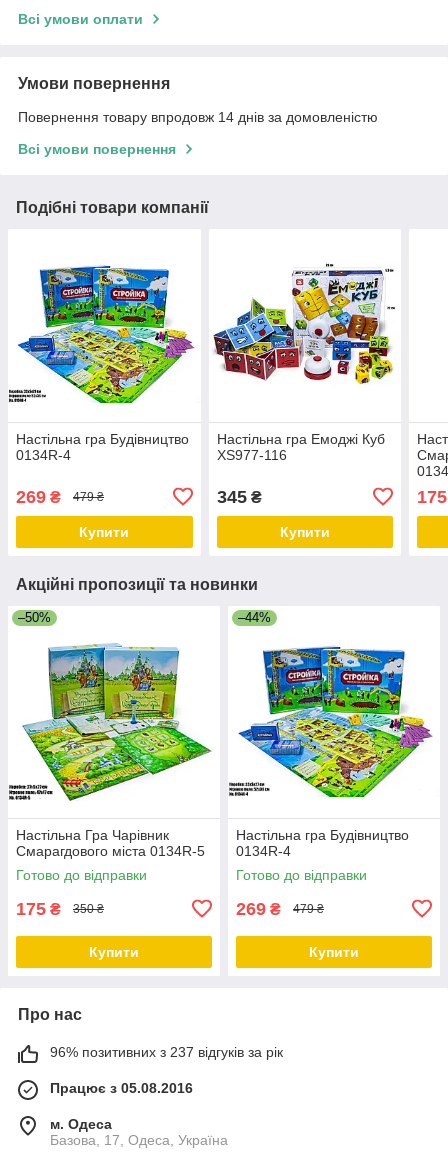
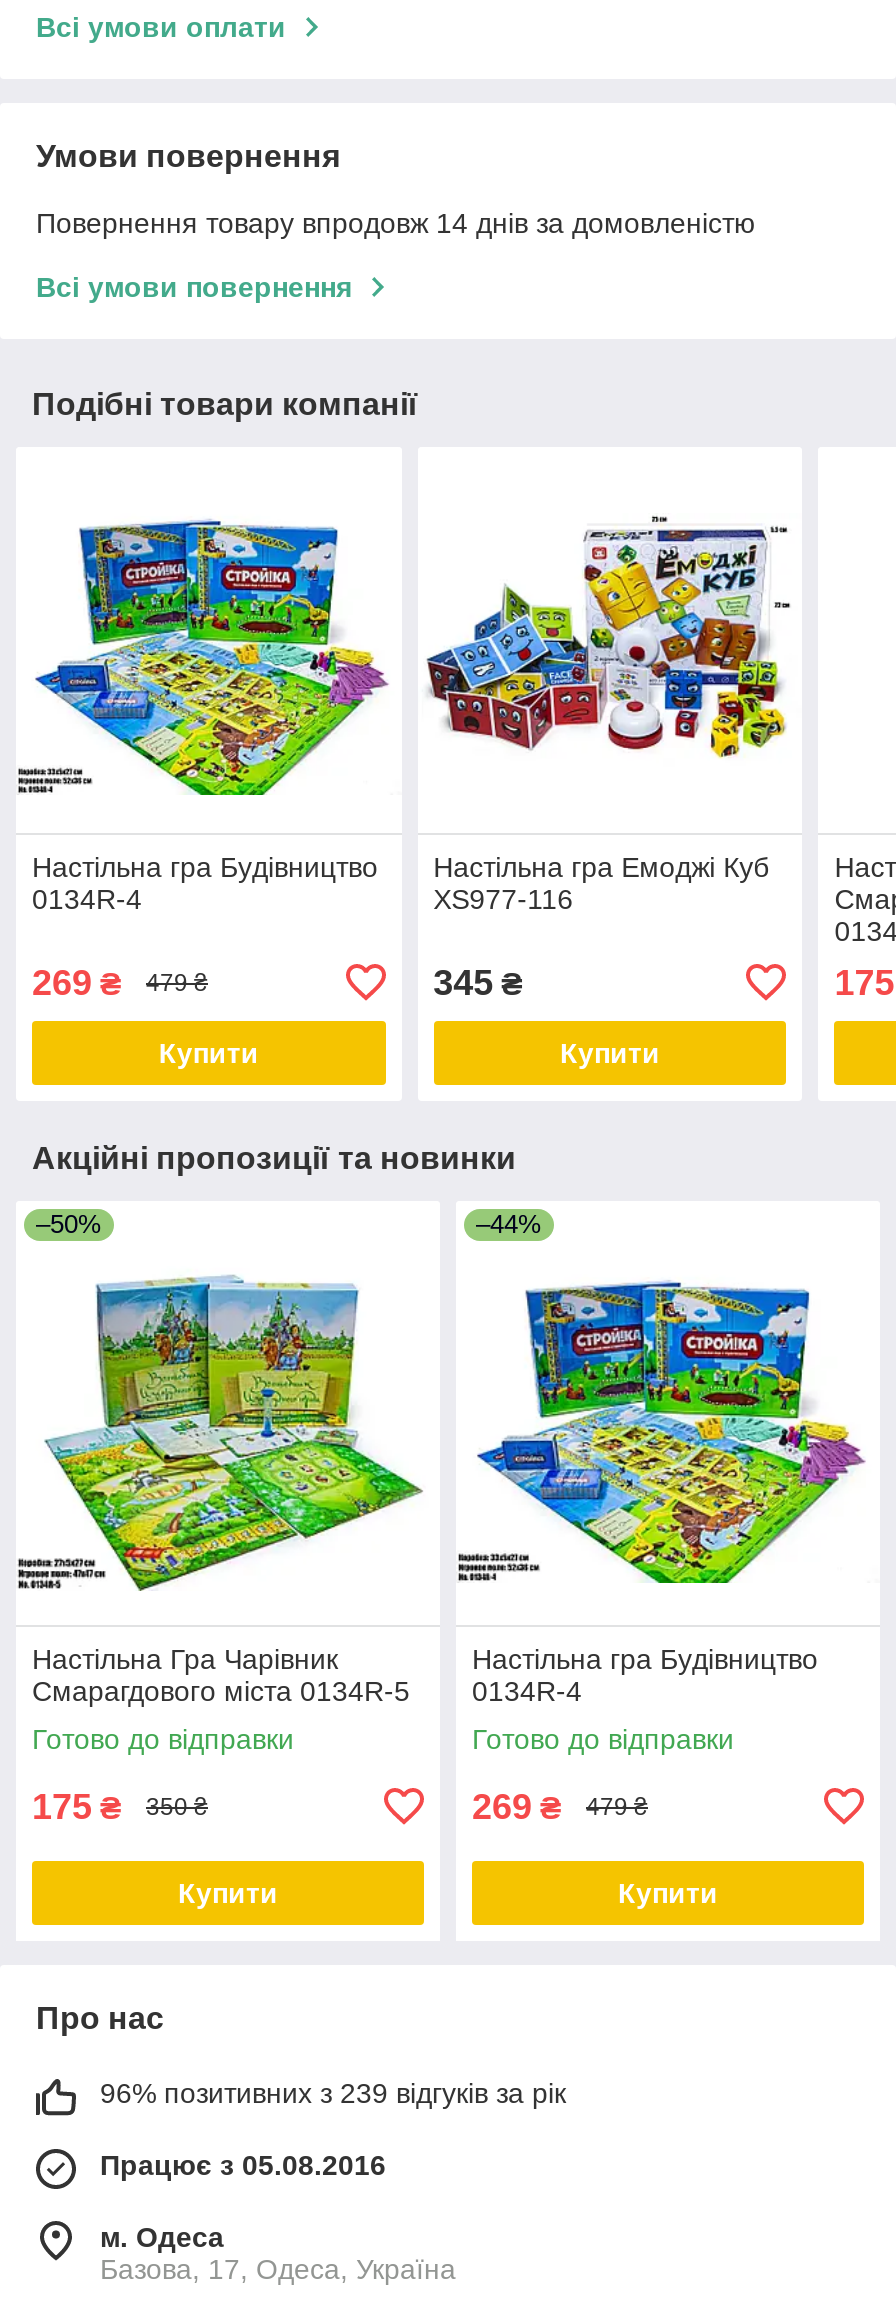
- 96% позитивних з 237 відгуків за рік
+ 96% позитивних з 239 відгуків за рік
